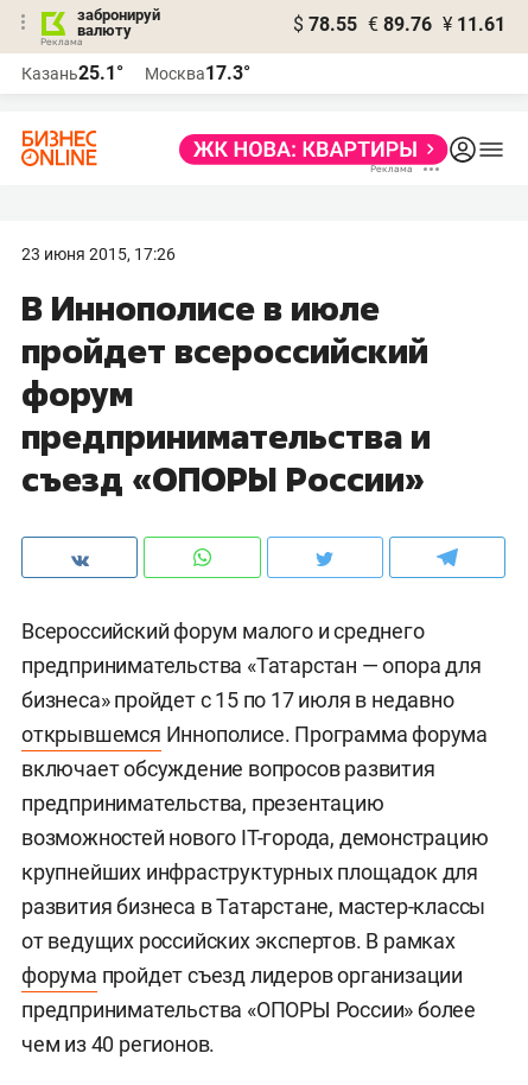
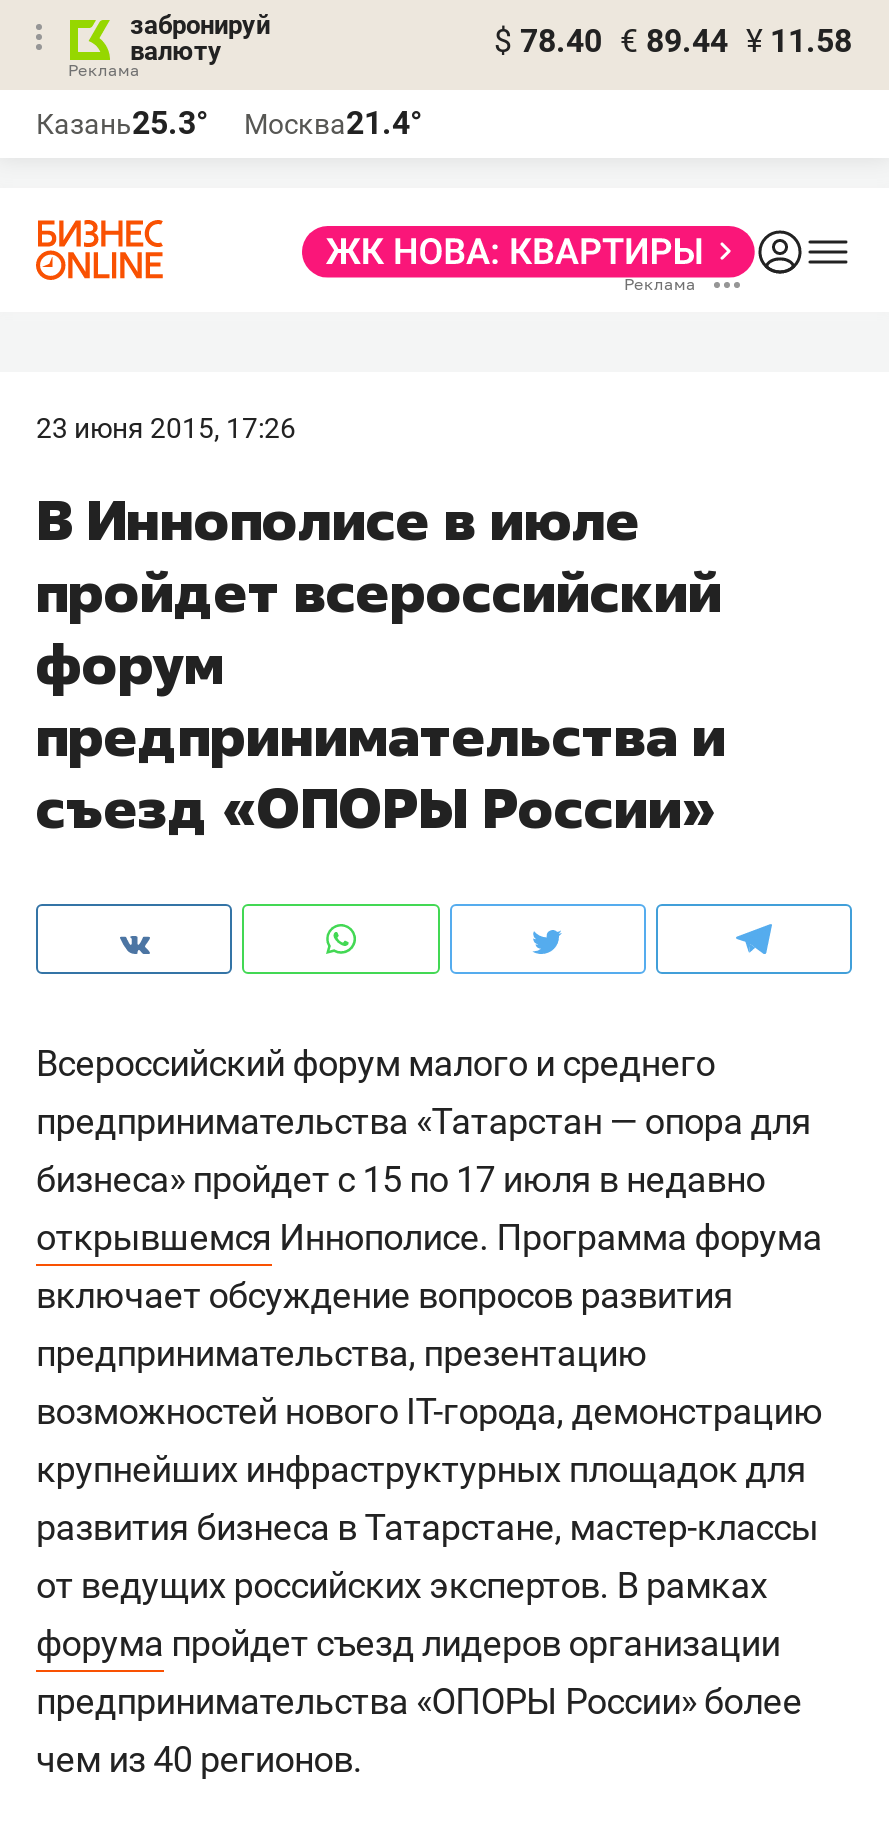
- $ 78.55 € 89.76 ¥ 11.61
+ $ 78.40 € 89.44 ¥ 11.58

- Казань25.1°
+ Казань25.3°

- Москва17.3°
+ Москва21.4°
